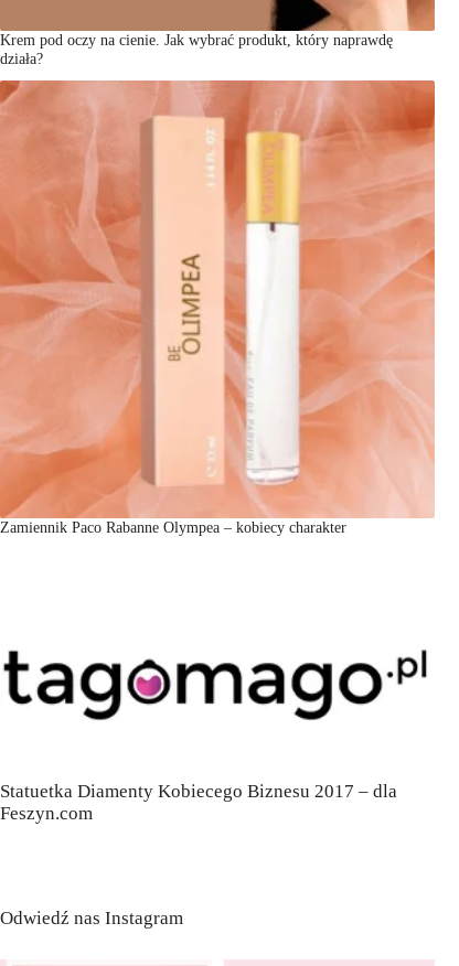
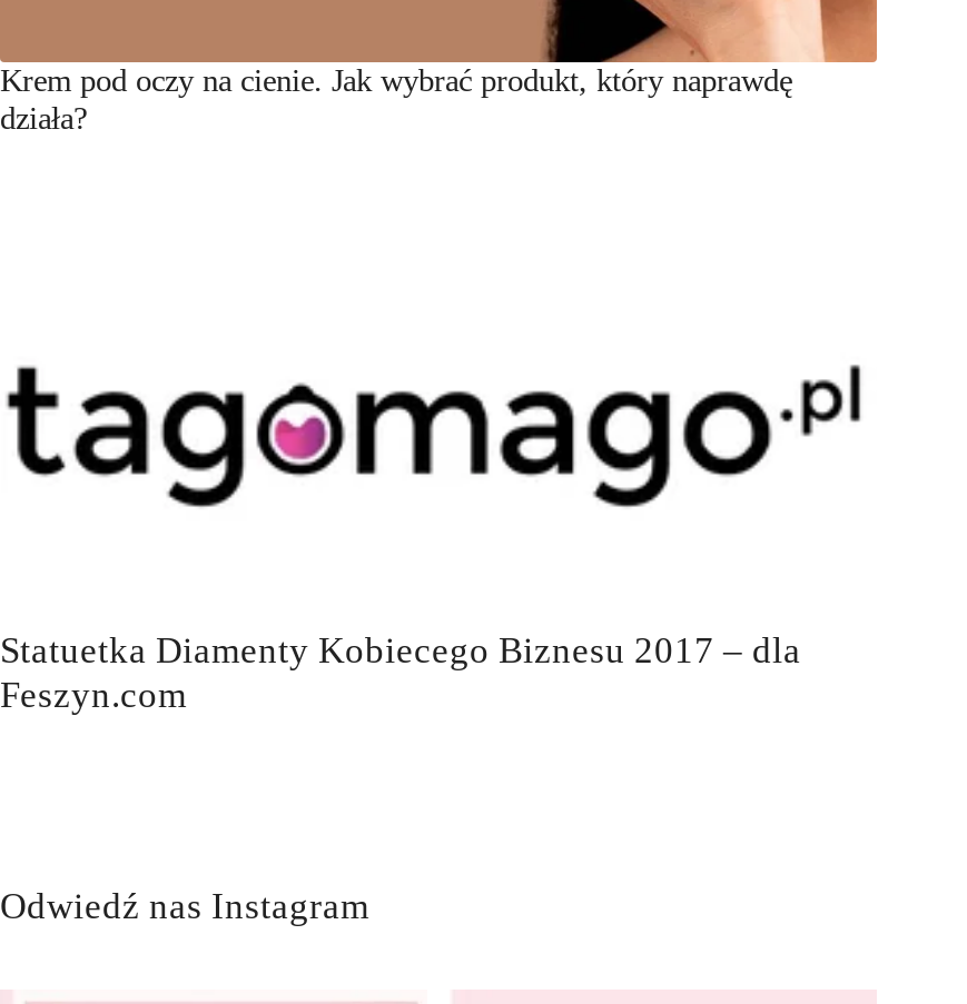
- [image]
- Zamiennik Paco Rabanne Olympea – kobiecy charakter
